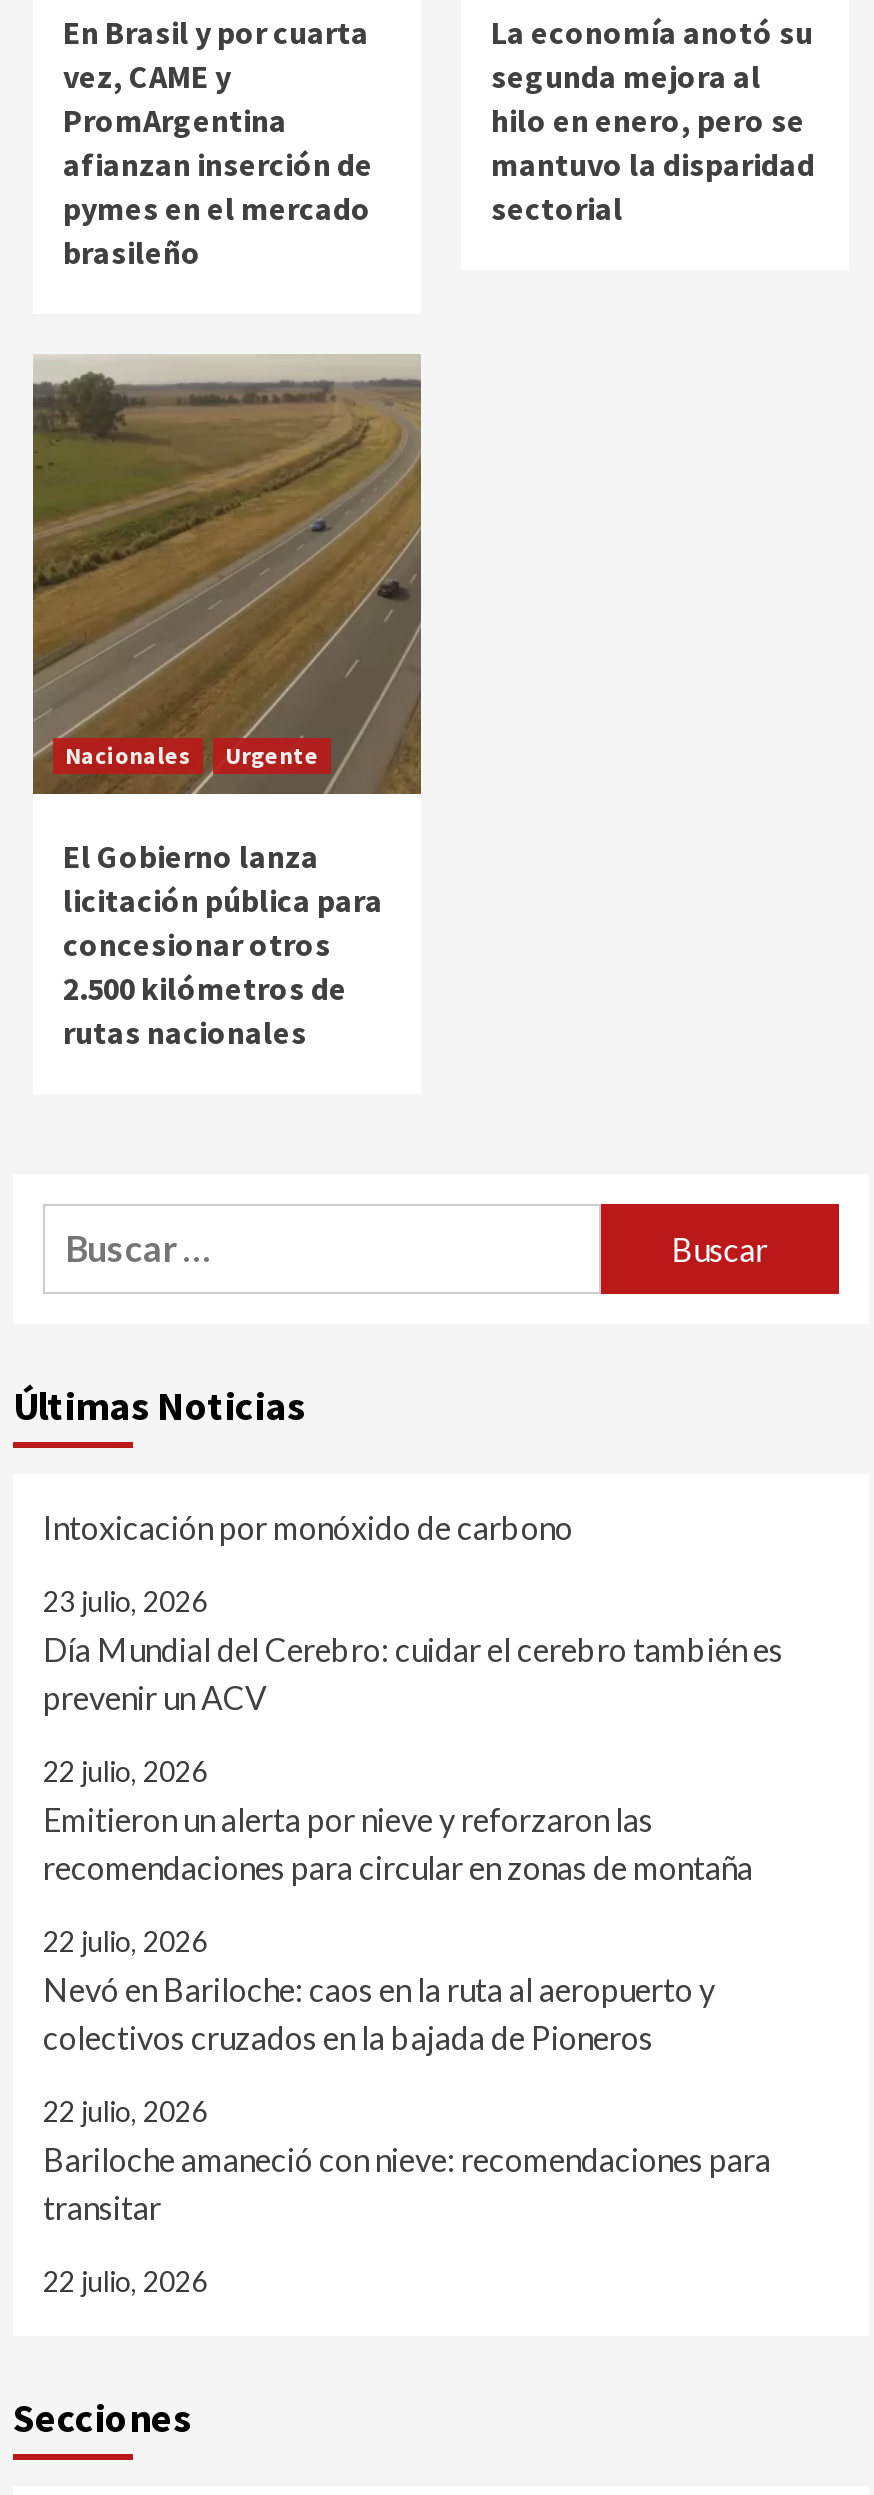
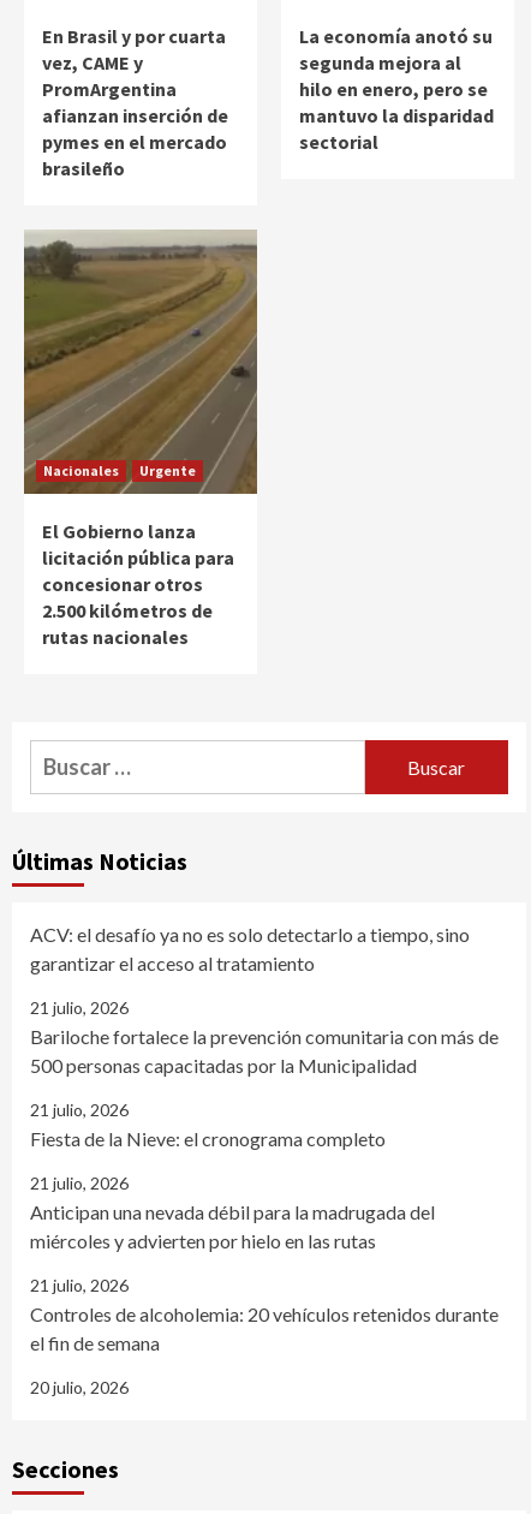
- Intoxicación por monóxido de carbono
+ ACV: el desafío ya no es solo detectarlo a tiempo, sino
+ garantizar el acceso al tratamiento

- 23 julio, 2026
- Día Mundial del Cerebro: cuidar el cerebro también es
- prevenir un ACV
+ 21 julio, 2026
+ Bariloche fortalece la prevención comunitaria con más de
+ 500 personas capacitadas por la Municipalidad

- 22 julio, 2026
- Emitieron un alerta por nieve y reforzaron las
- recomendaciones para circular en zonas de montaña
+ 21 julio, 2026
+ Fiesta de la Nieve: el cronograma completo

- 22 julio, 2026
- Nevó en Bariloche: caos en la ruta al aeropuerto y
- colectivos cruzados en la bajada de Pioneros
+ 21 julio, 2026
+ Anticipan una nevada débil para la madrugada del
+ miércoles y advierten por hielo en las rutas

- 22 julio, 2026
- Bariloche amaneció con nieve: recomendaciones para
- transitar
+ 21 julio, 2026
+ Controles de alcoholemia: 20 vehículos retenidos durante
+ el fin de semana

- 22 julio, 2026
+ 20 julio, 2026
